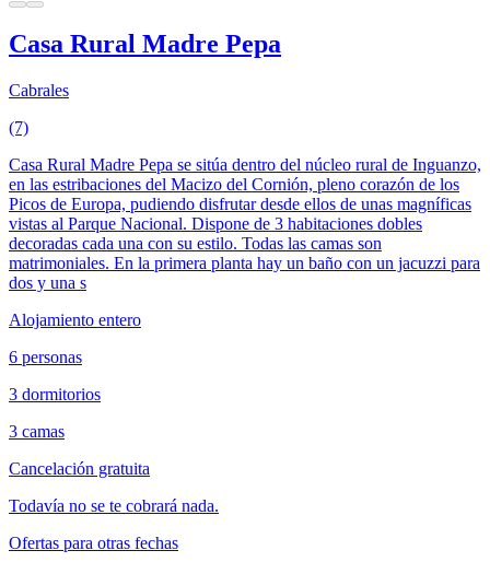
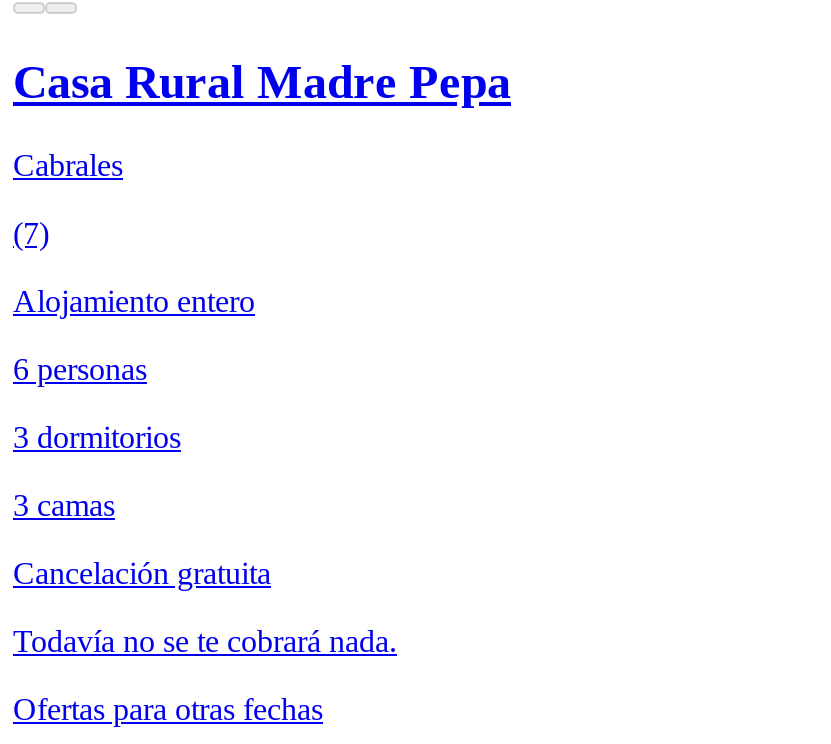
- Casa Rural Madre Pepa se sitúa dentro del núcleo rural de Inguanzo,
- en las estribaciones del Macizo del Cornión, pleno corazón de los
- Picos de Europa, pudiendo disfrutar desde ellos de unas magníficas
- vistas al Parque Nacional. Dispone de 3 habitaciones dobles
- decoradas cada una con su estilo. Todas las camas son
- matrimoniales. En la primera planta hay un baño con un jacuzzi para
- dos y una s
